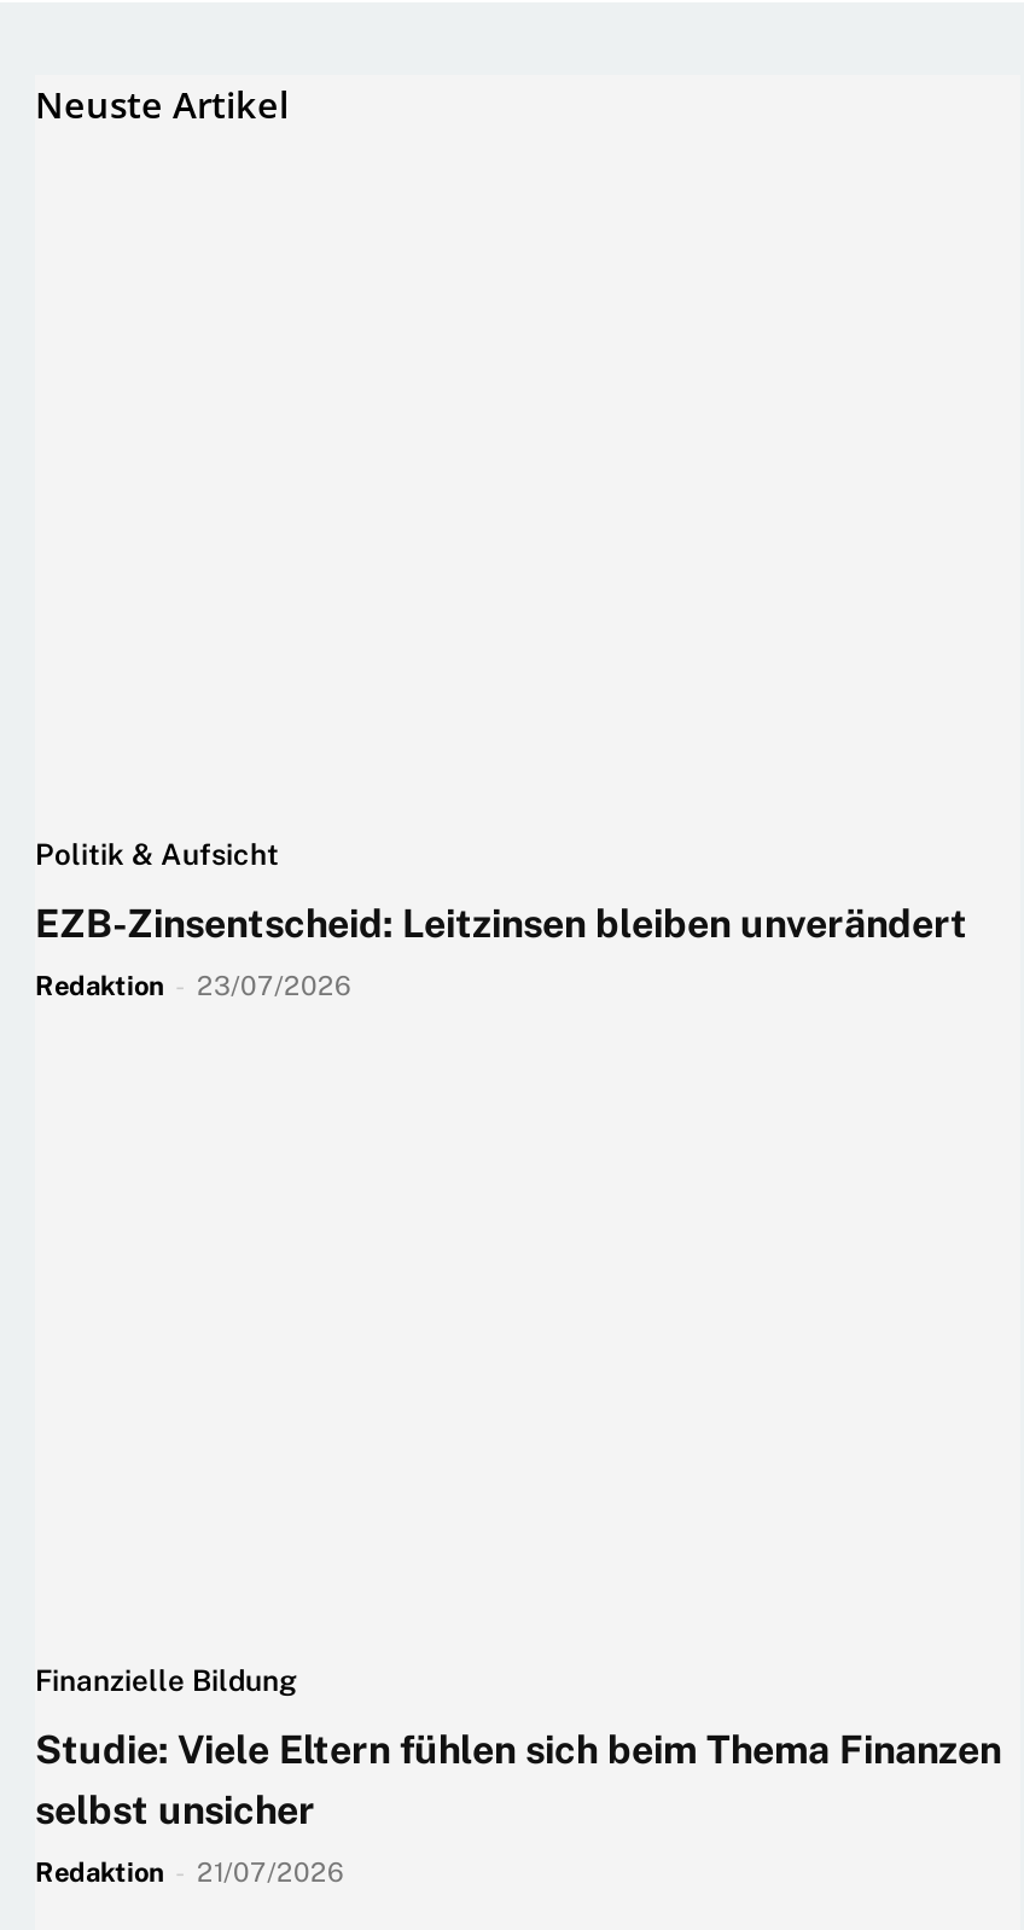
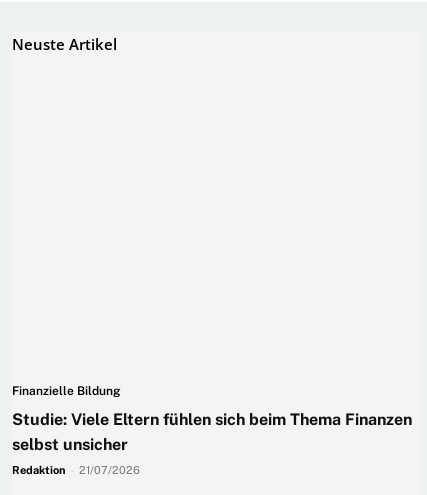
- Politik & Aufsicht
- EZB-Zinsentscheid: Leitzinsen bleiben unverändert
- Redaktion - 23/07/2026
